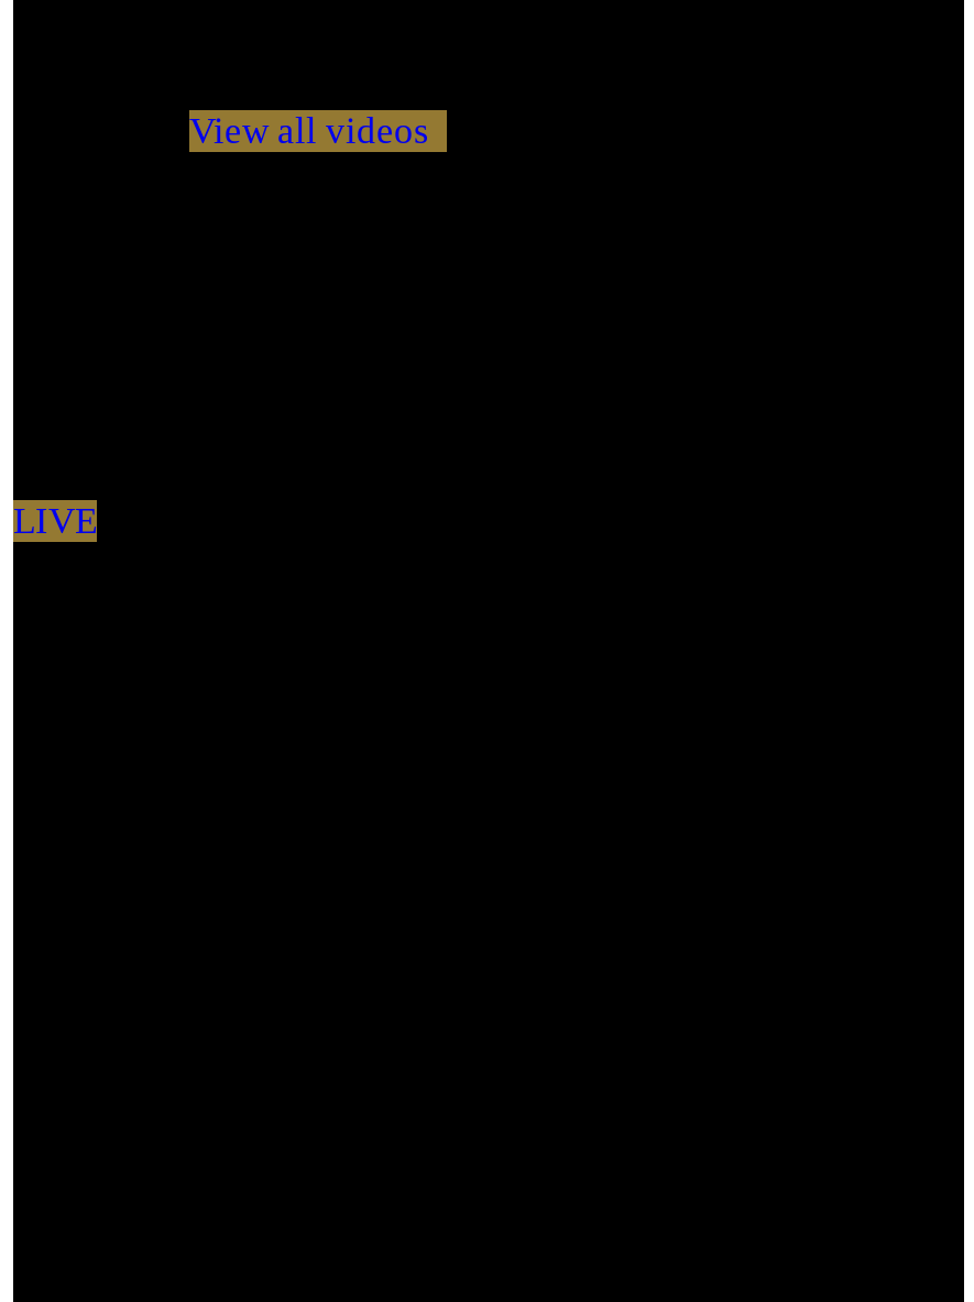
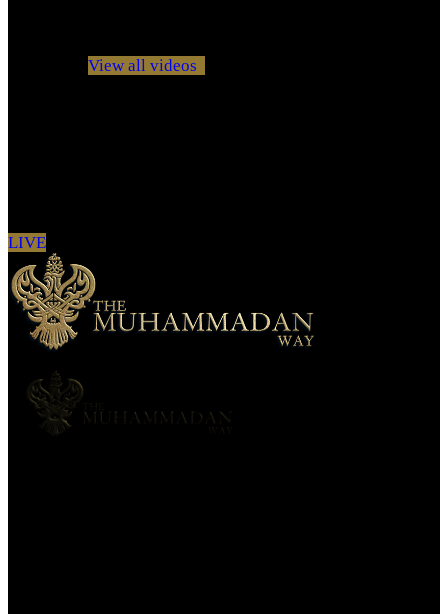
+ [image]
